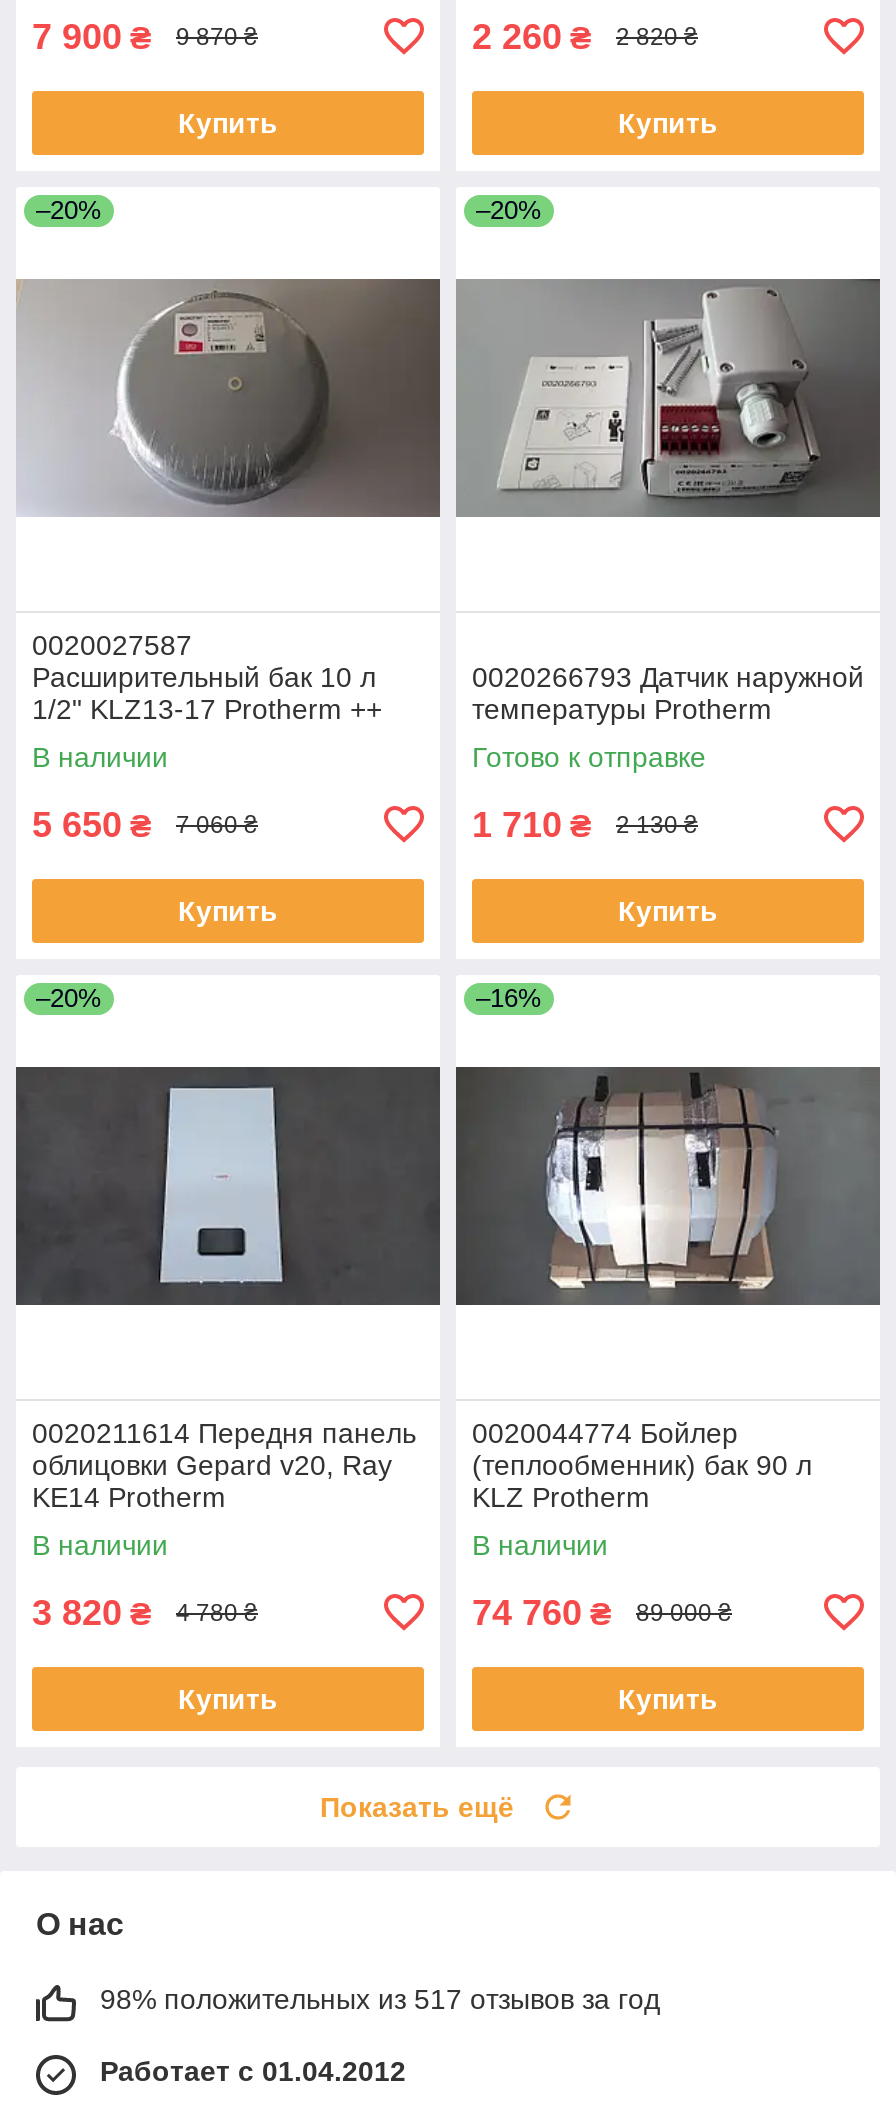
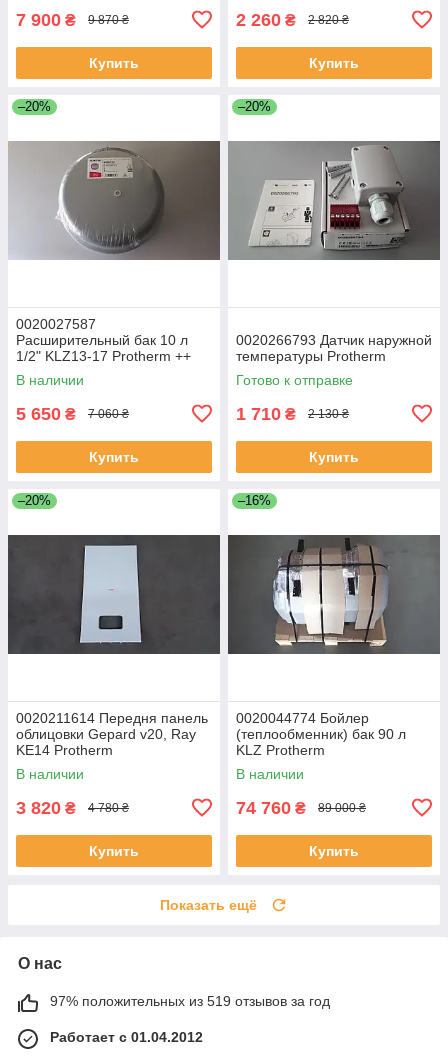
- 98% положительных из 517 отзывов за год
+ 97% положительных из 519 отзывов за год
